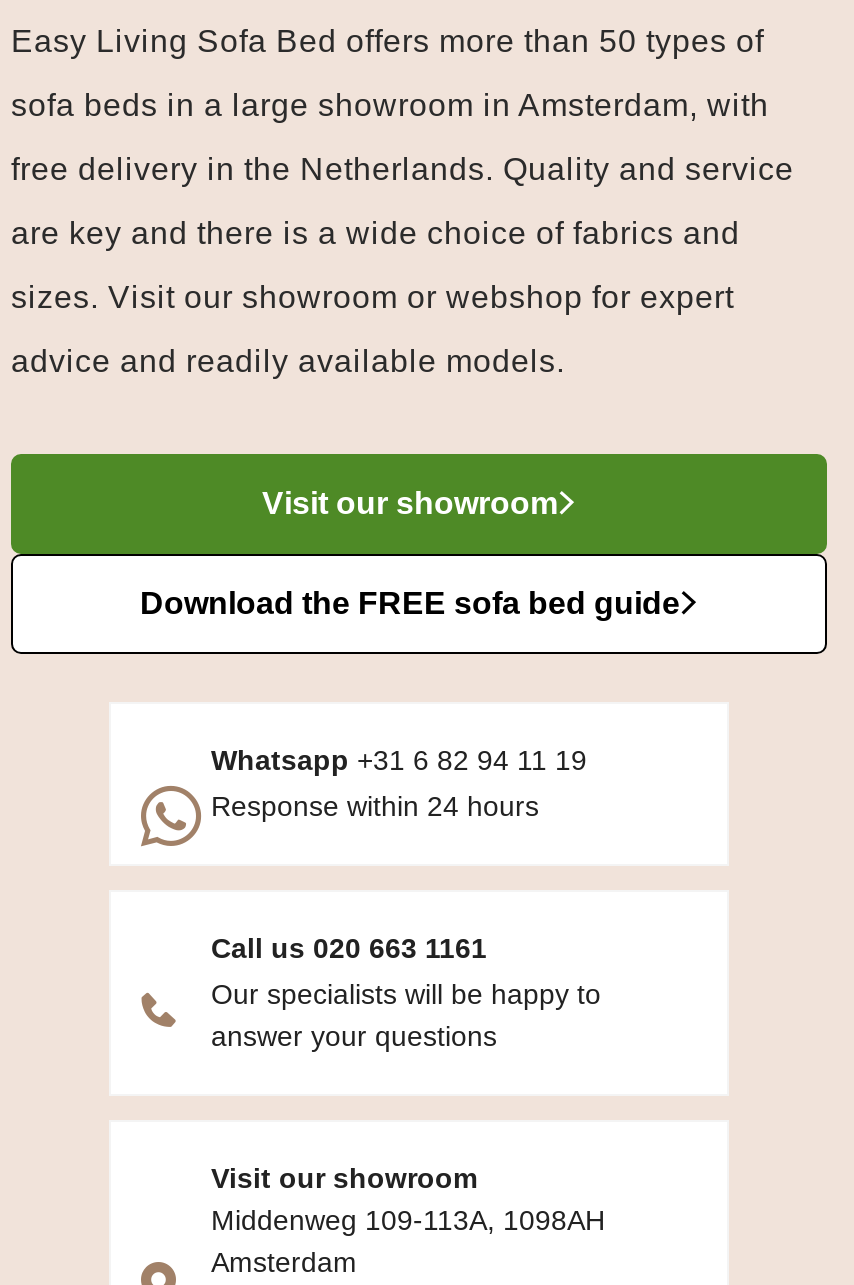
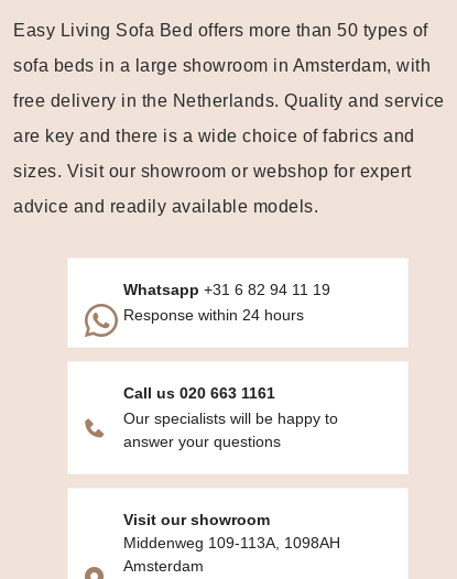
- [image]
- Visit our showroom
- Download the FREE sofa bed guide
